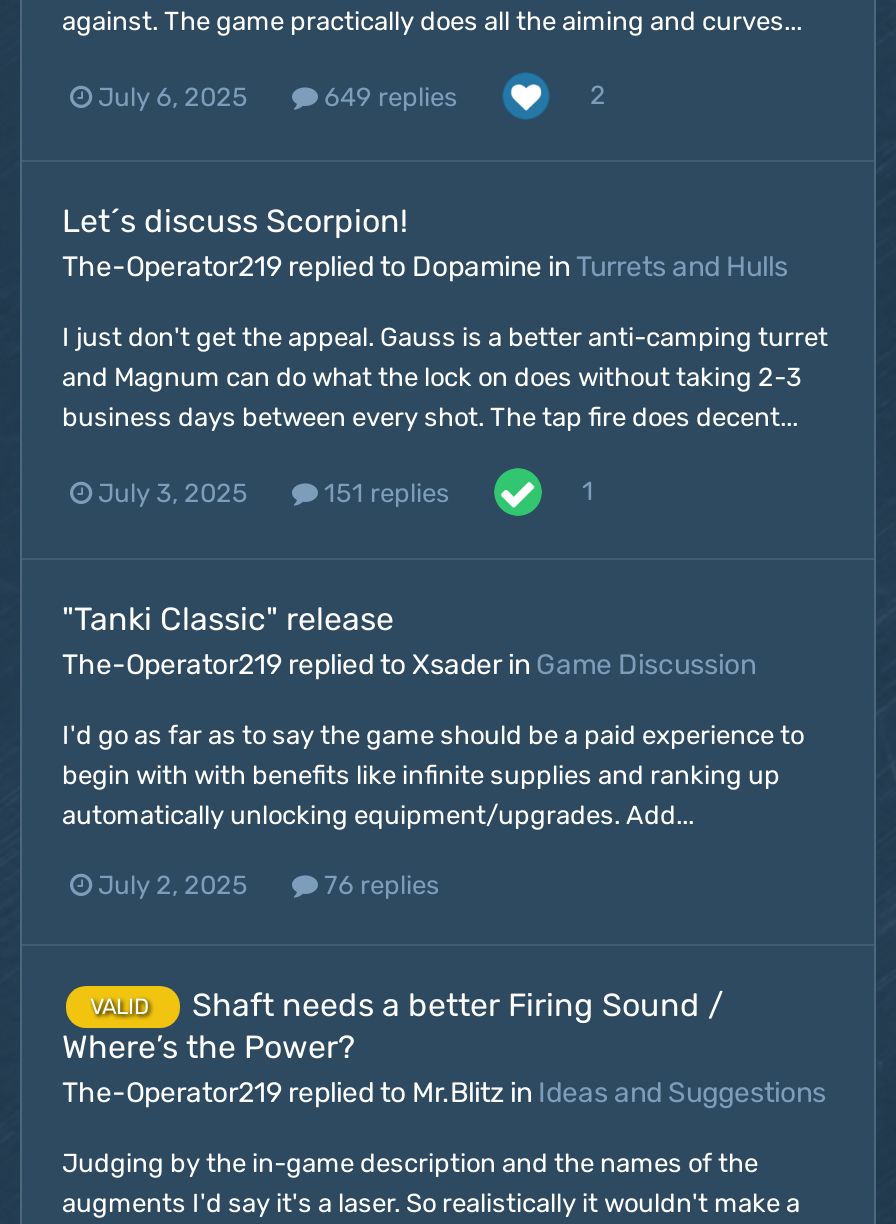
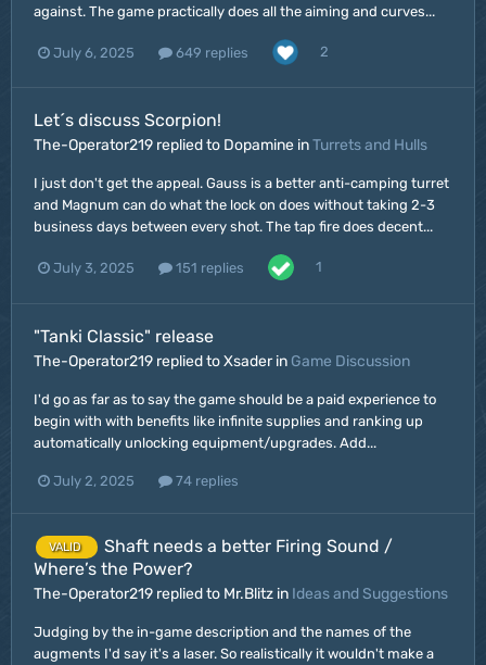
- 76 replies
+ 74 replies
